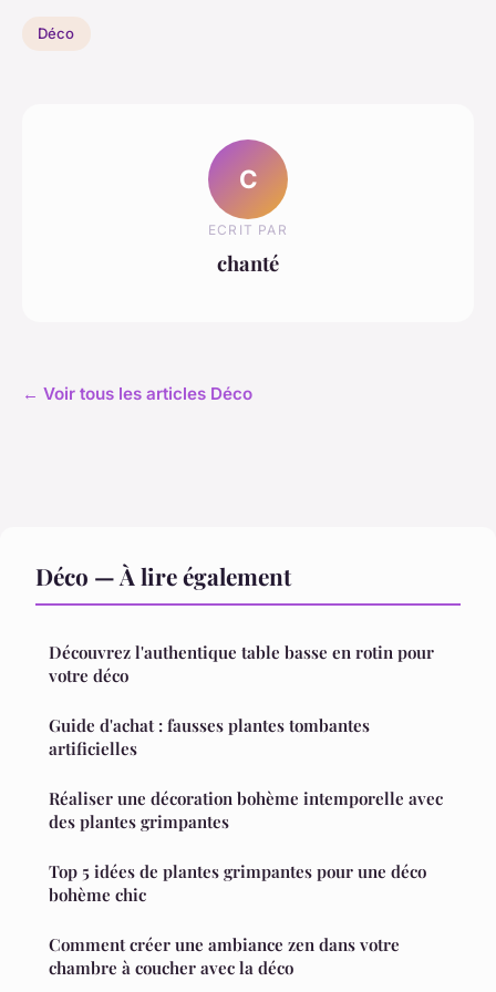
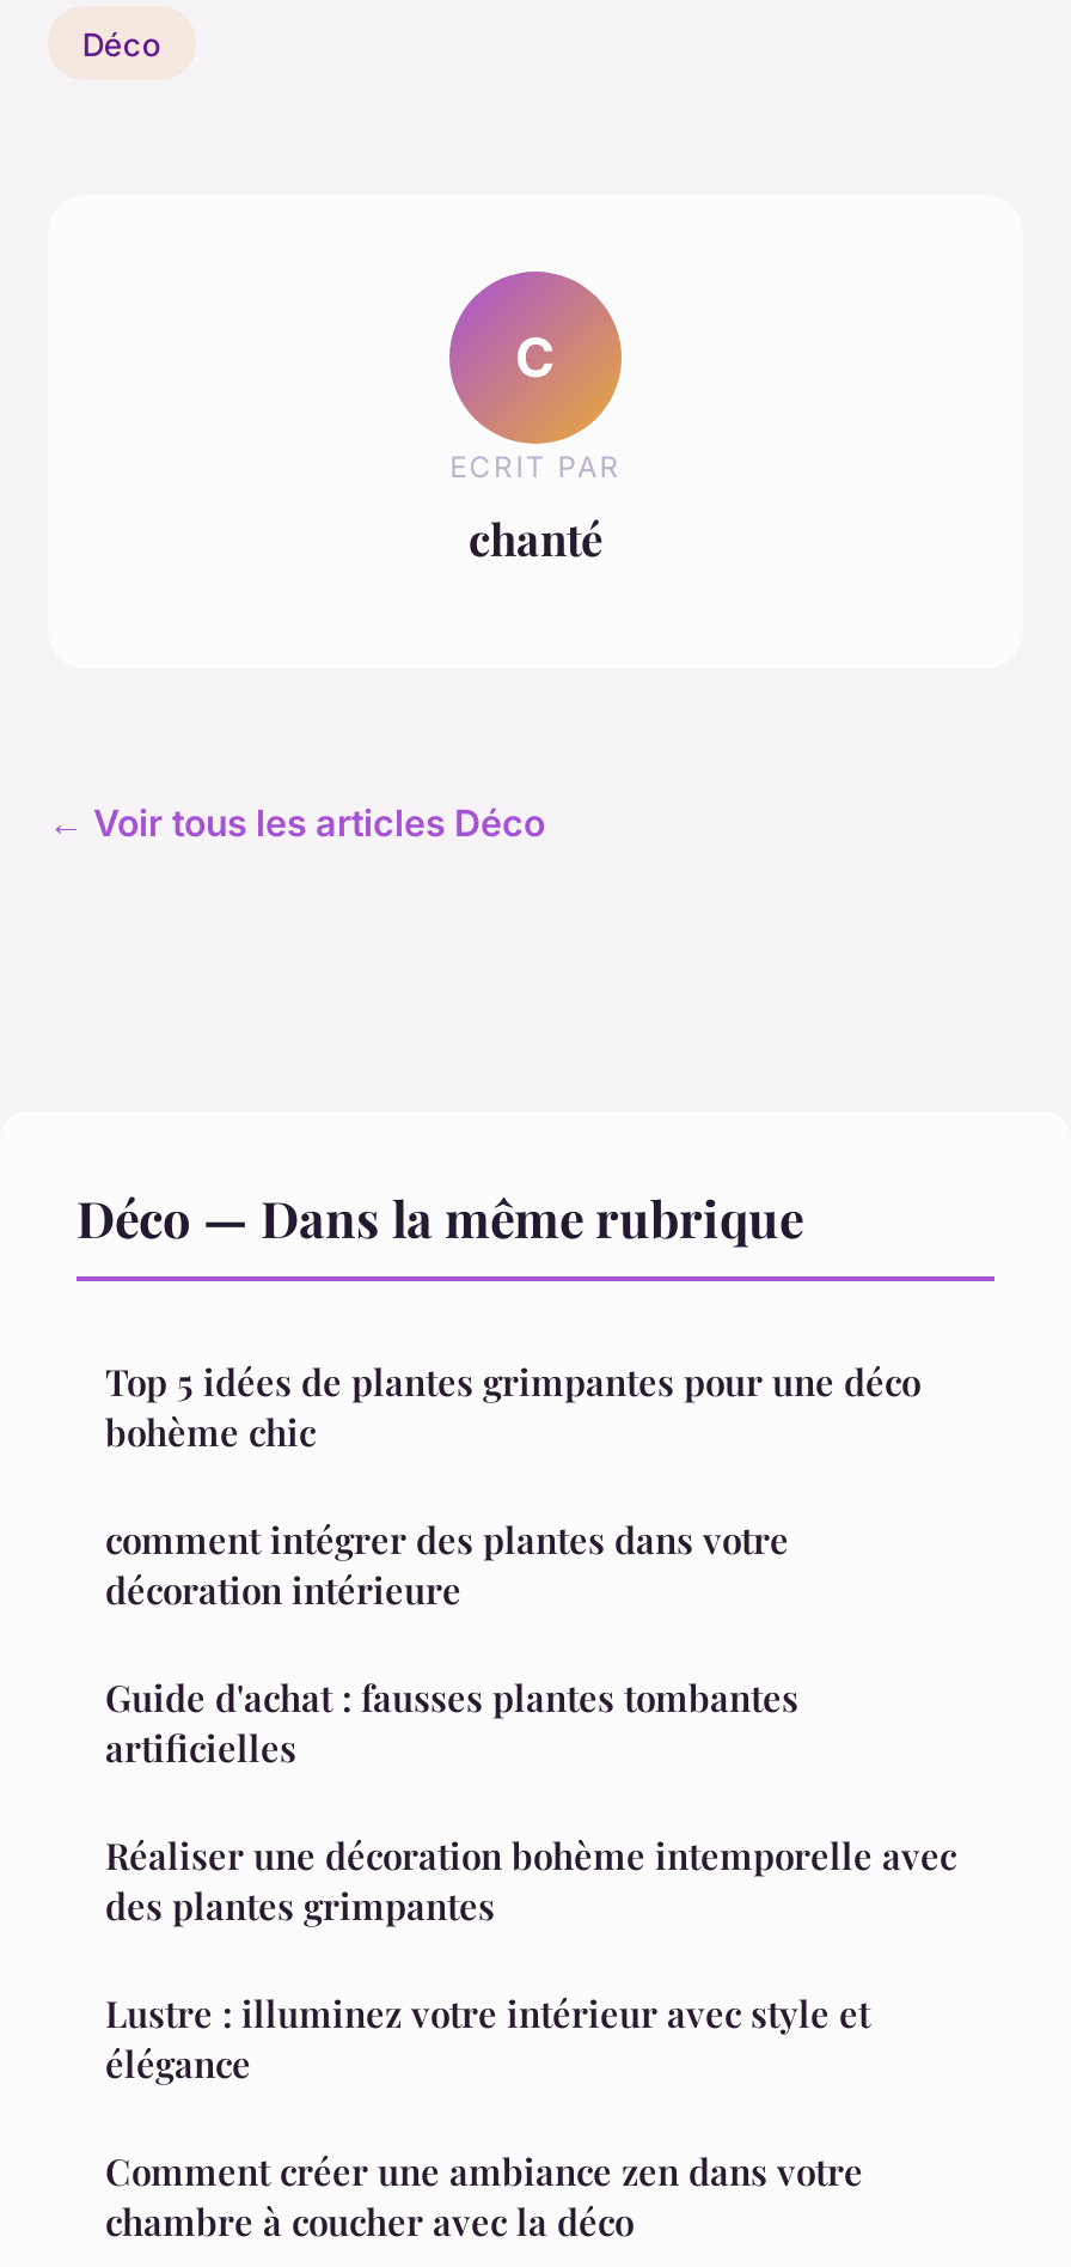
- Déco — À lire également
- Découvrez l'authentique table basse en rotin pour
- votre déco
+ Déco — Dans la même rubrique
+ comment intégrer des plantes dans votre
+ décoration intérieure

+ Lustre : illuminez votre intérieur avec style et
+ élégance

moved up: Top 5 idées de plantes grimpantes pour une déco | bohème chic
